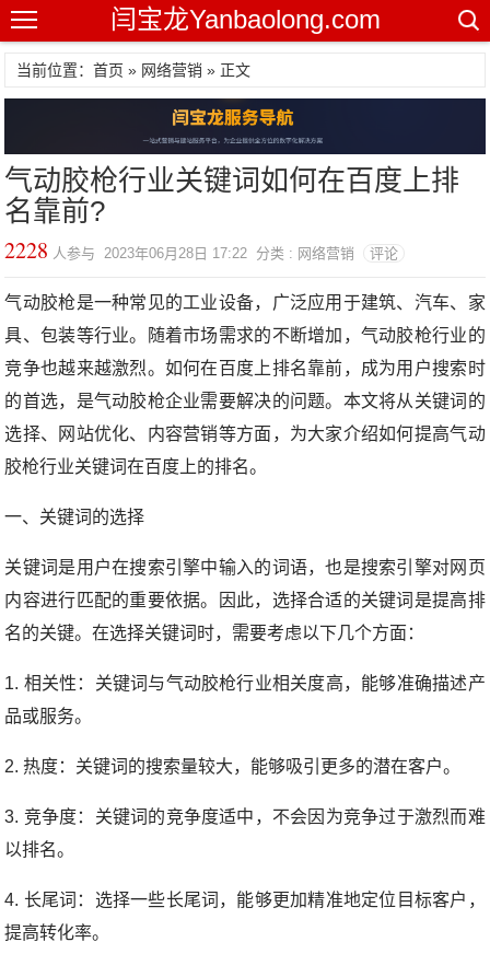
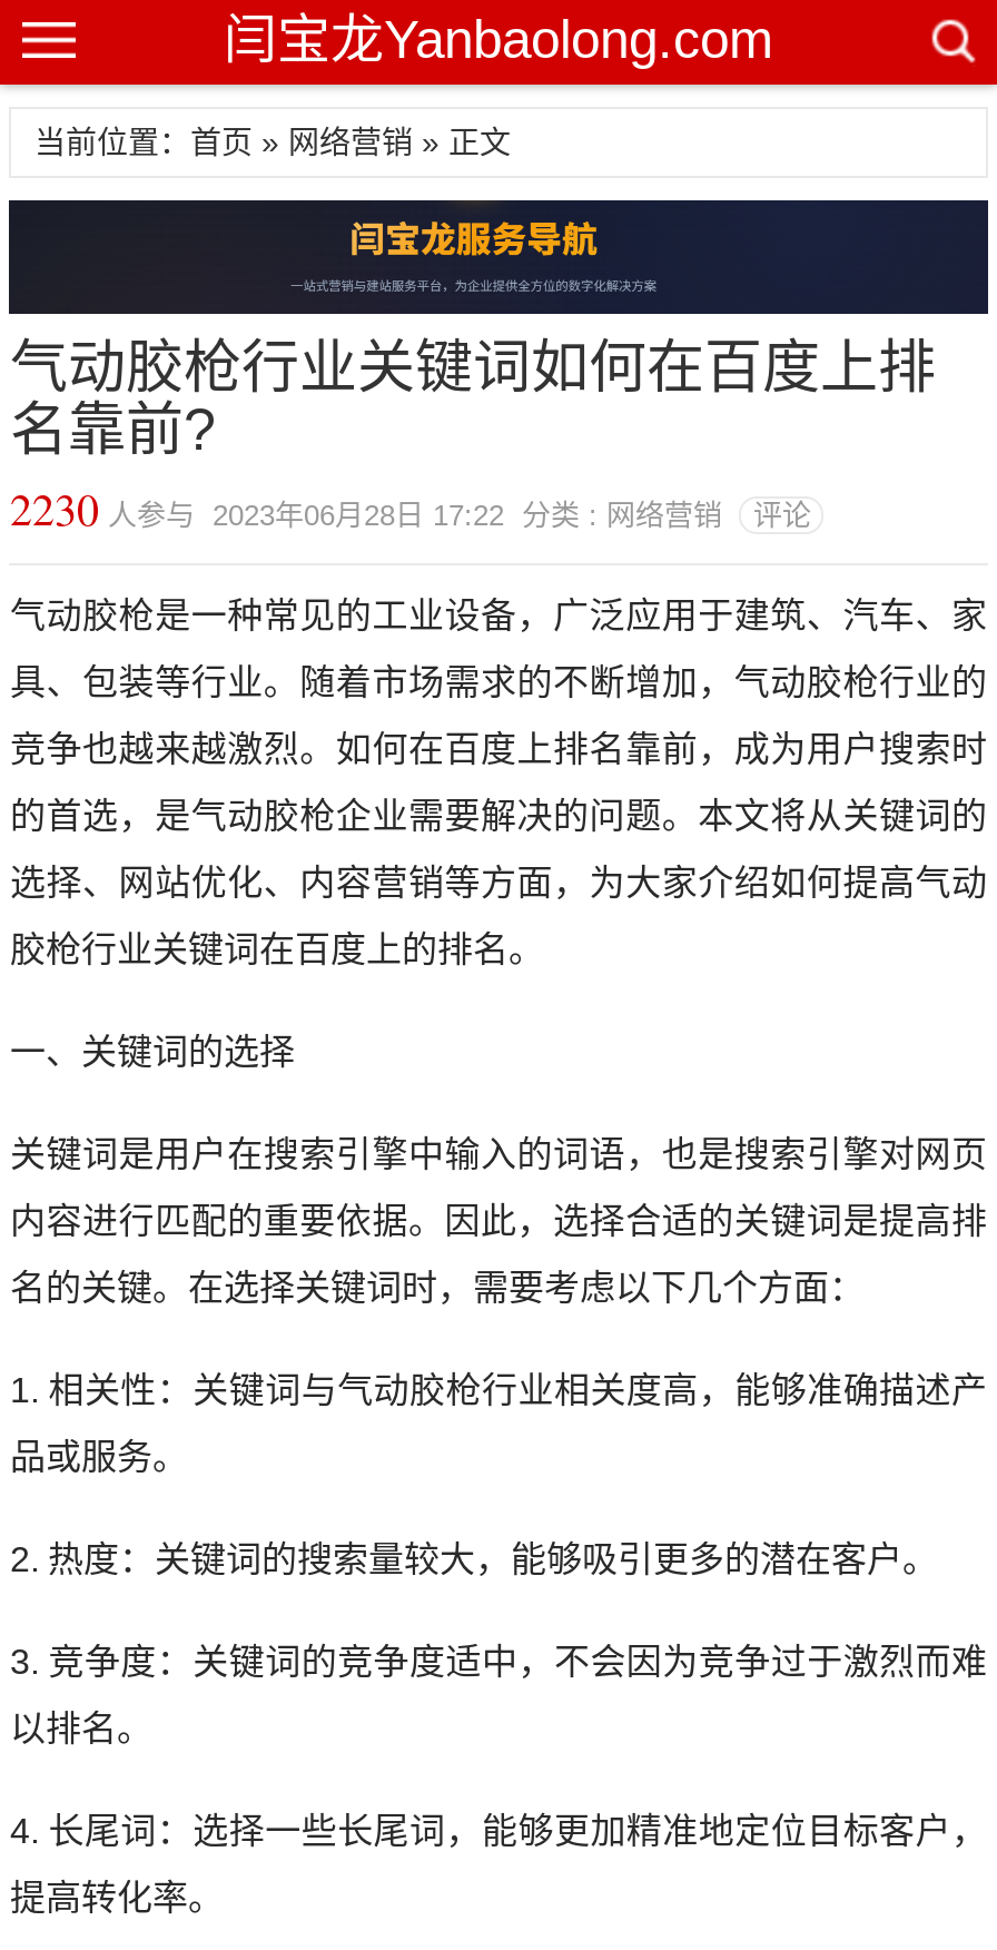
- 2228人参与 2023年06月28日 17:22 分类 : 网络营销 评论
+ 2230人参与 2023年06月28日 17:22 分类 : 网络营销 评论
